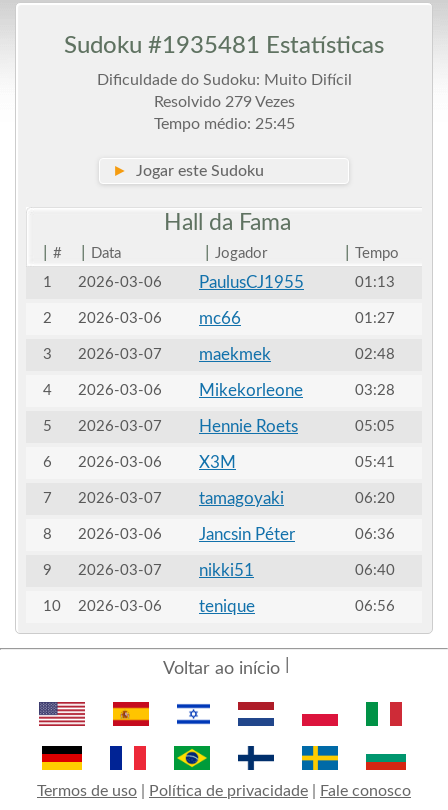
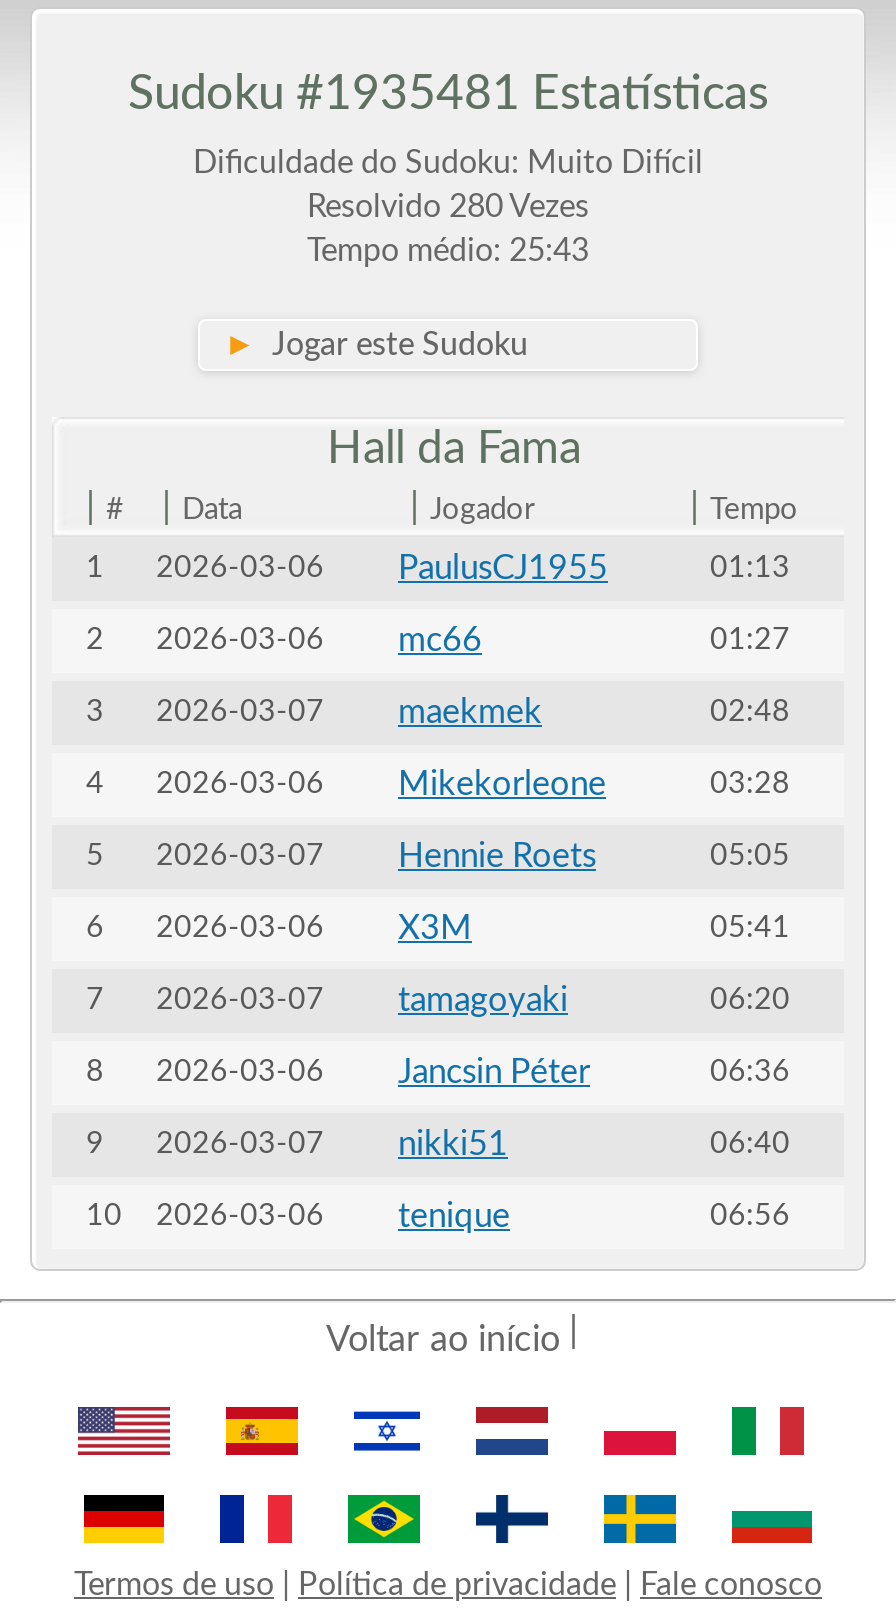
- Resolvido 279 Vezes
+ Resolvido 280 Vezes

- Tempo médio: 25:45
+ Tempo médio: 25:43
